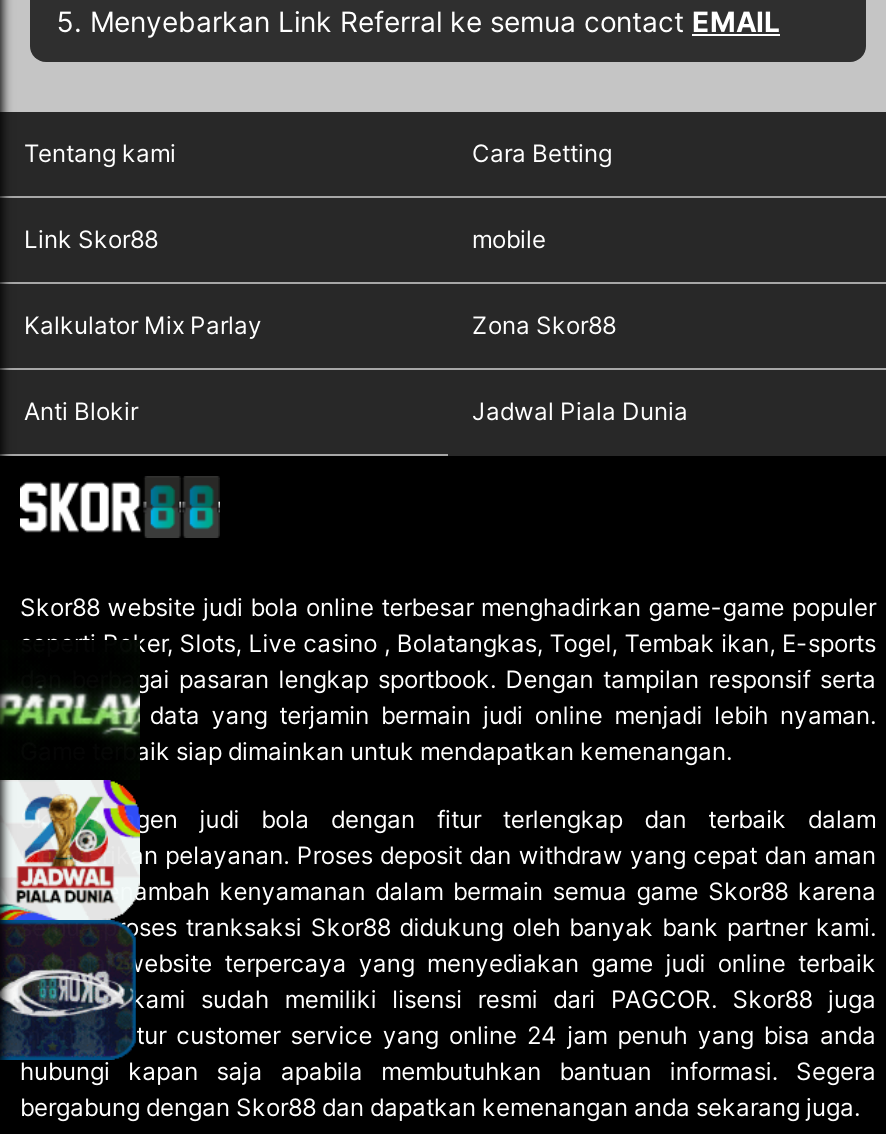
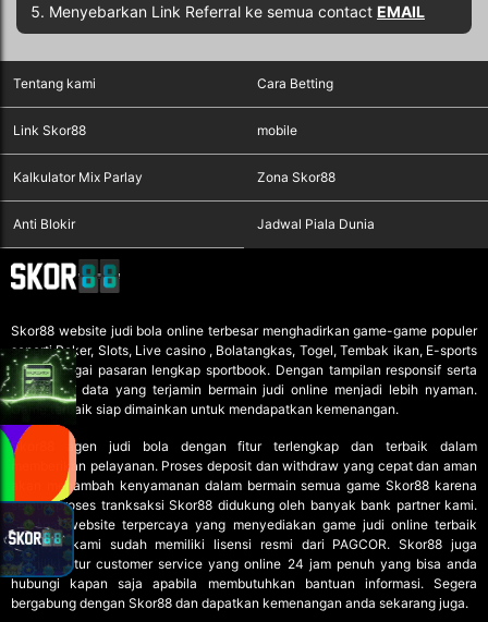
- [image]
+ [image]
